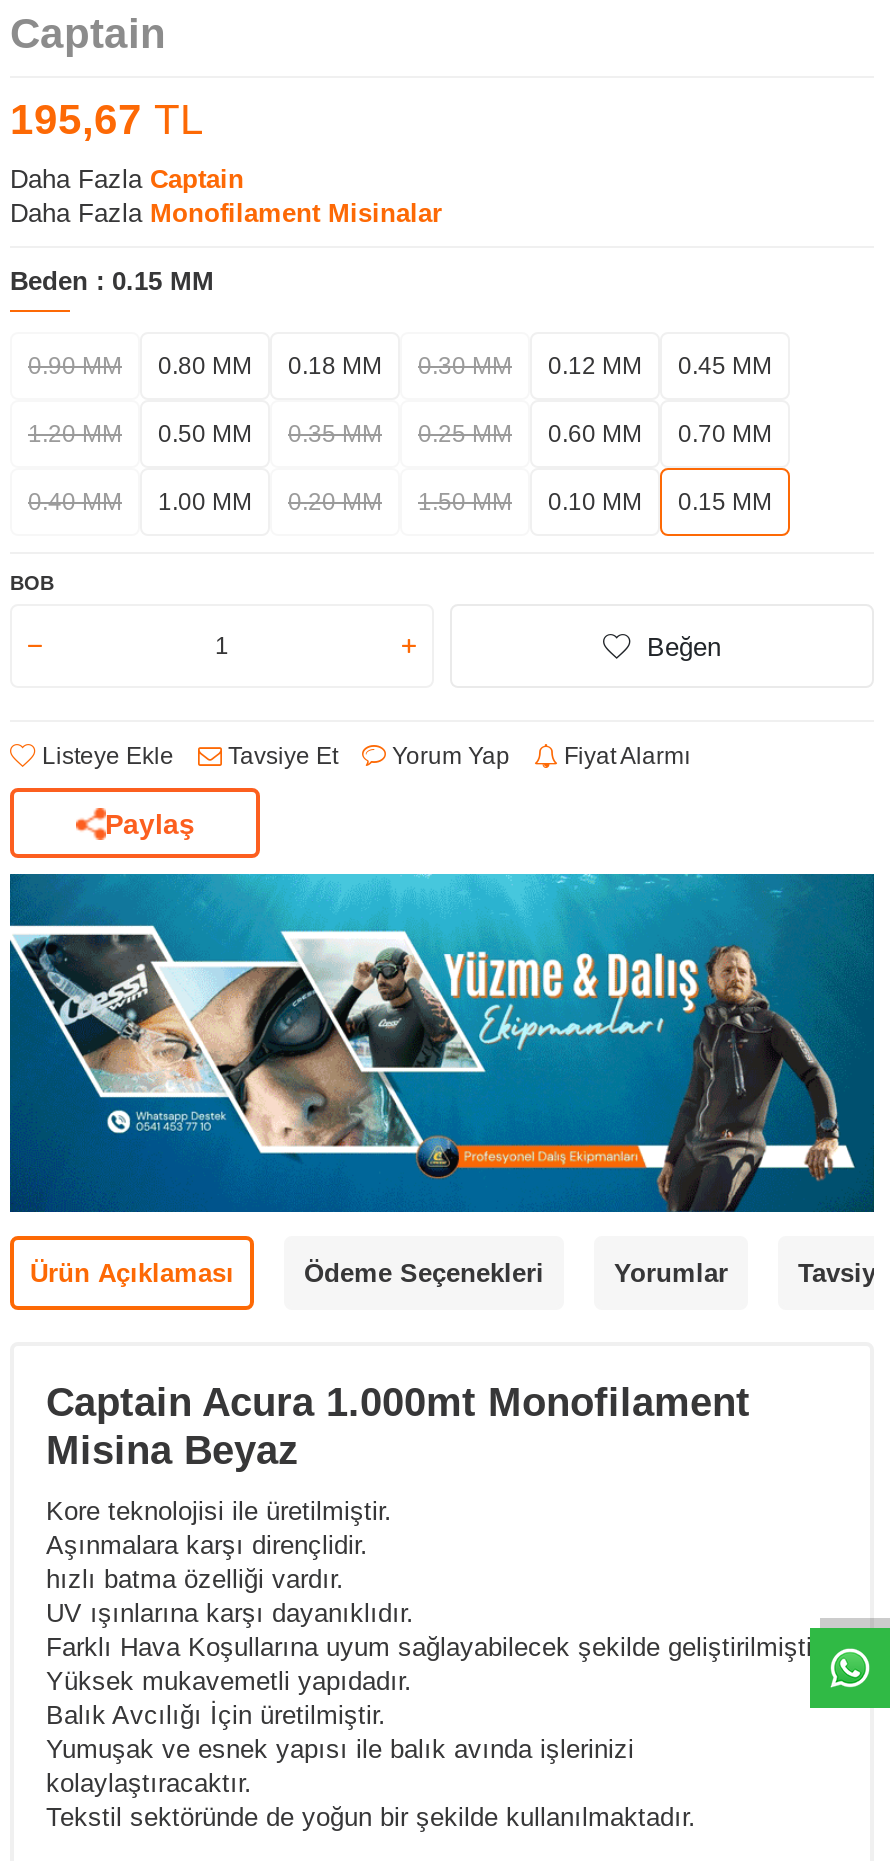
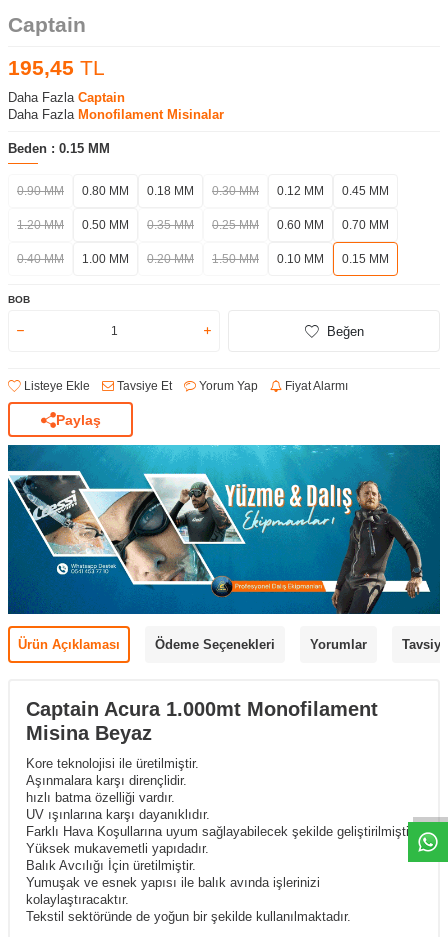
- 195,67 TL
+ 195,45 TL
